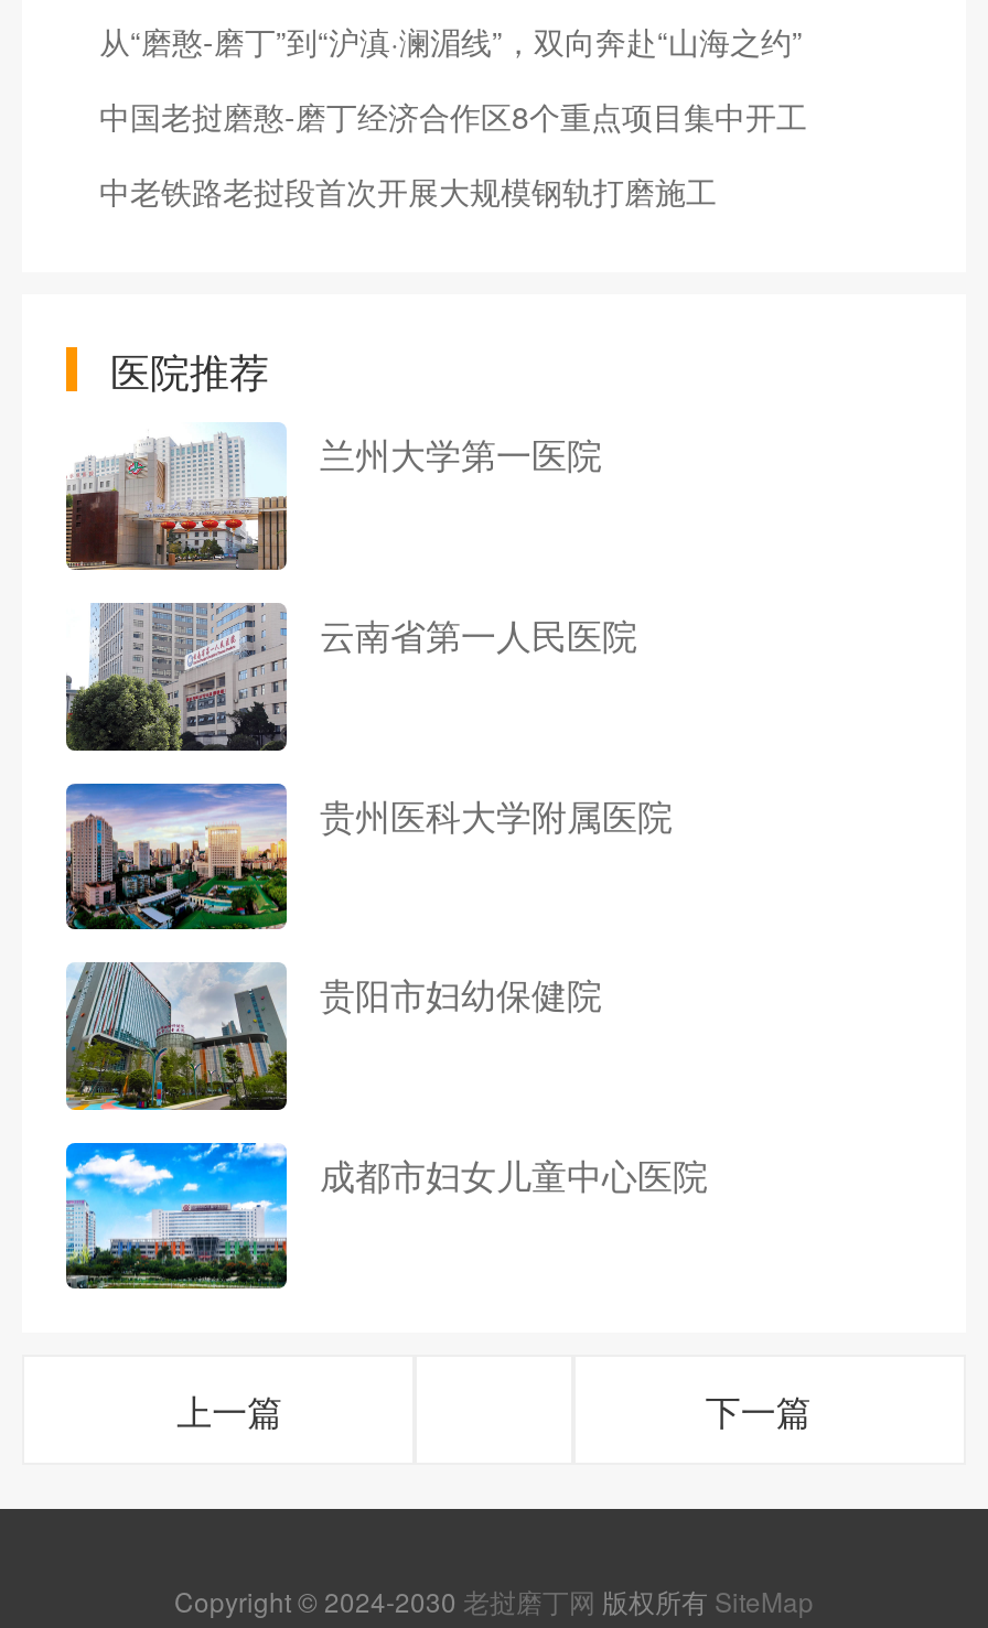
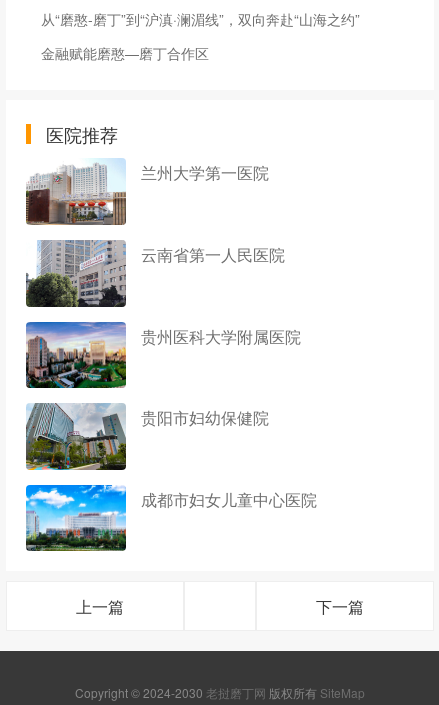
- 中国老挝磨憨-磨丁经济合作区8个重点项目集中开工
- 中老铁路老挝段首次开展大规模钢轨打磨施工
+ 金融赋能磨憨—磨丁合作区
